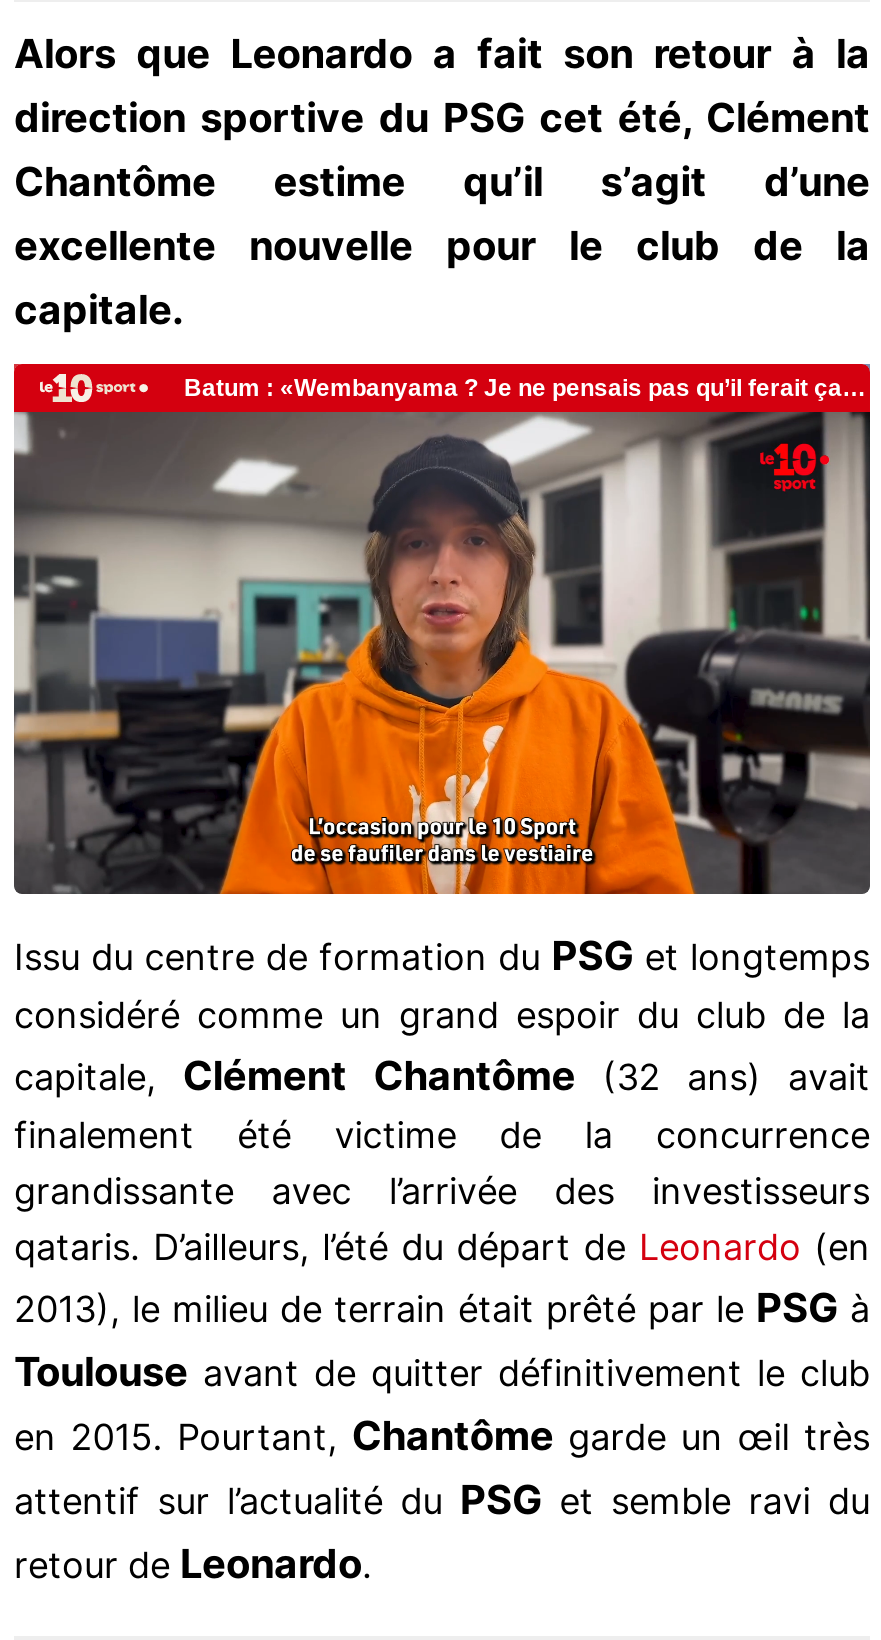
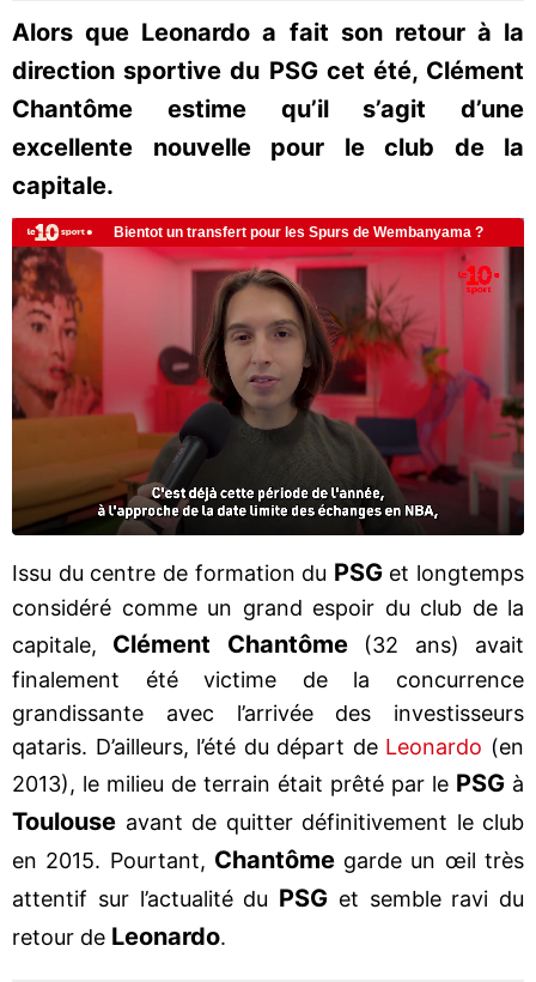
- [image]
+ [image]
